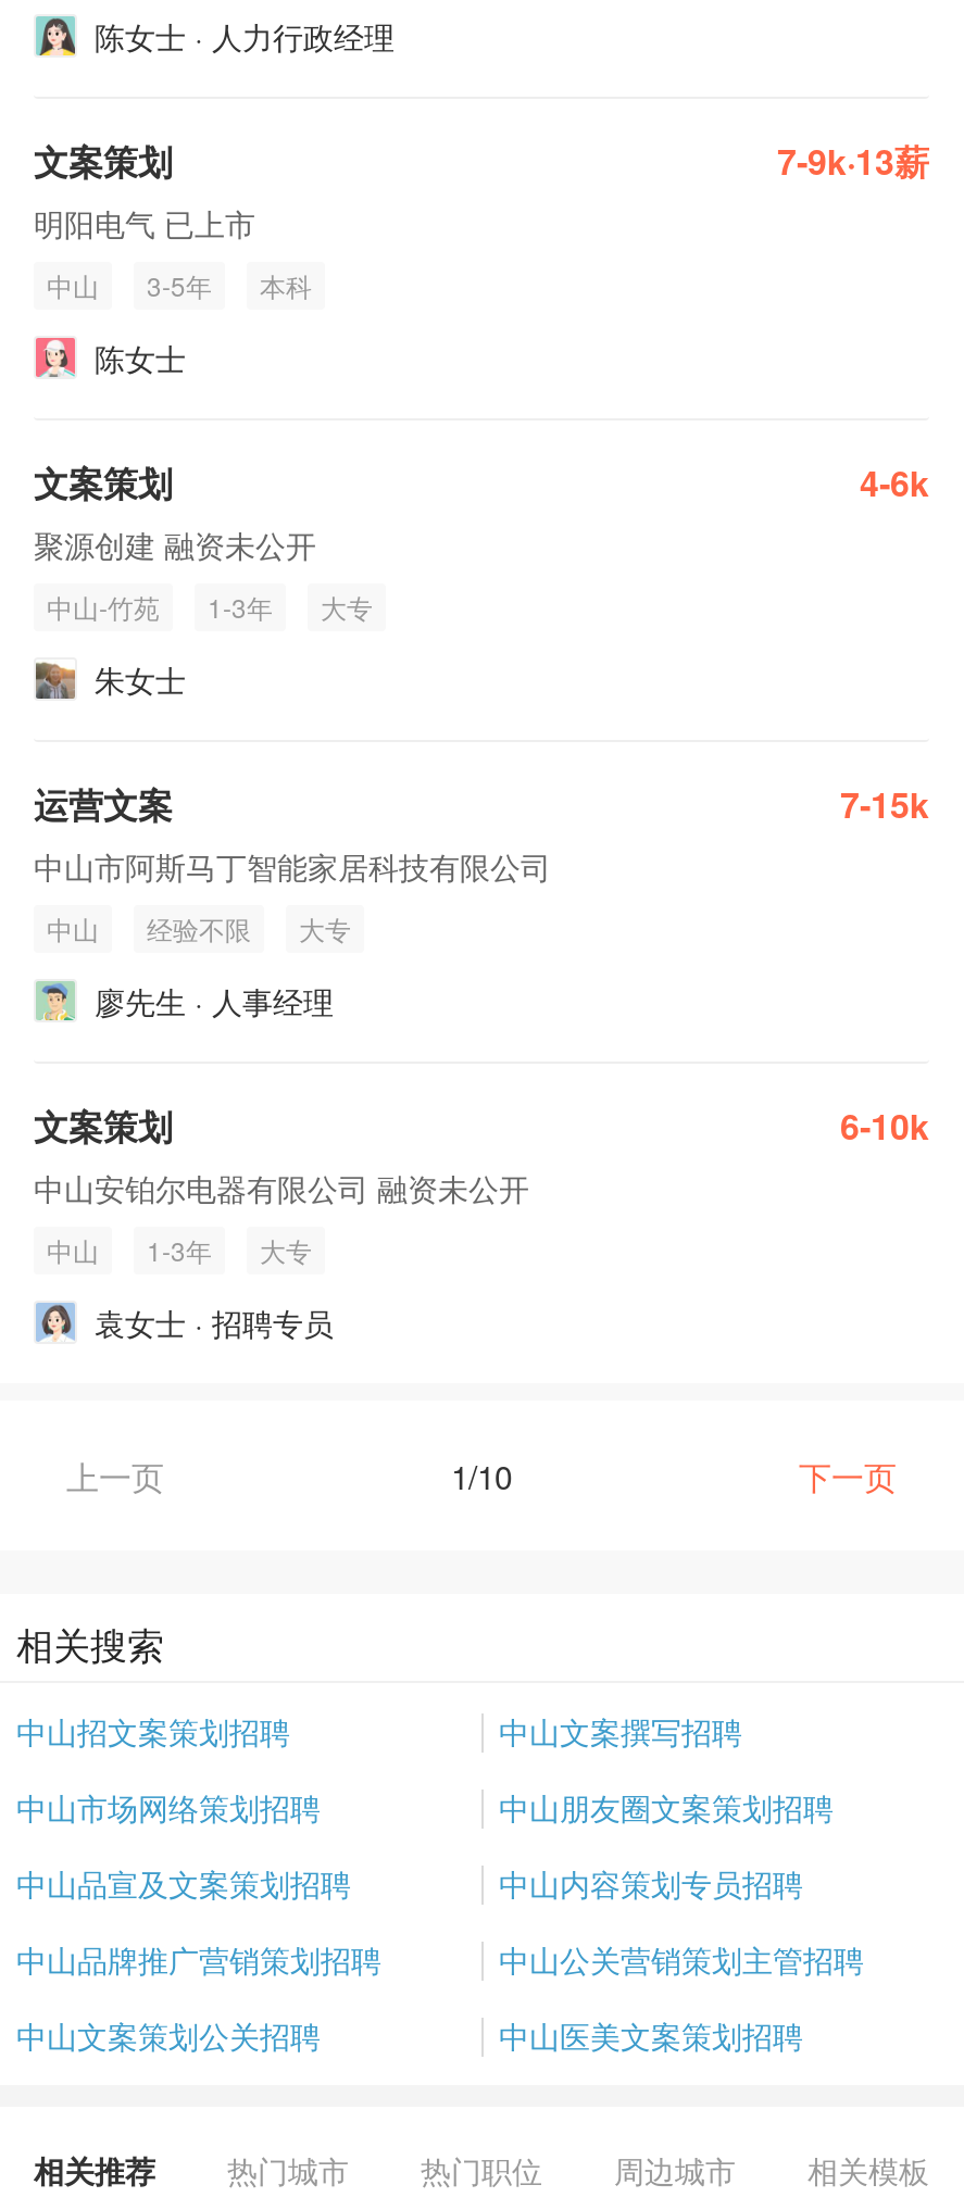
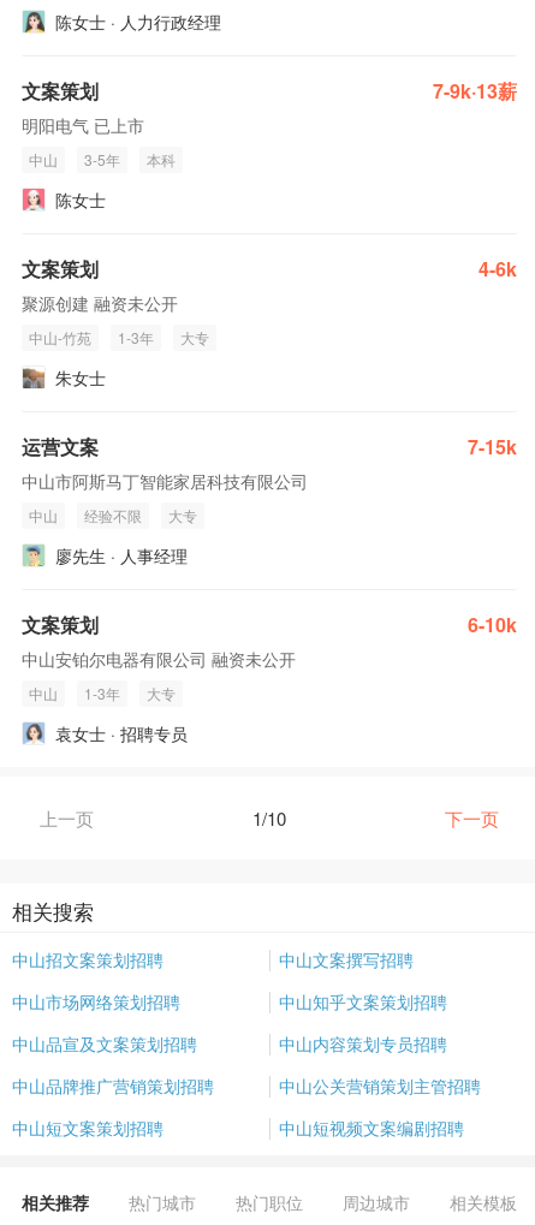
- 中山朋友圈文案策划招聘
+ 中山知乎文案策划招聘

- 中山文案策划公关招聘
- 中山医美文案策划招聘
+ 中山短文案策划招聘
+ 中山短视频文案编剧招聘
